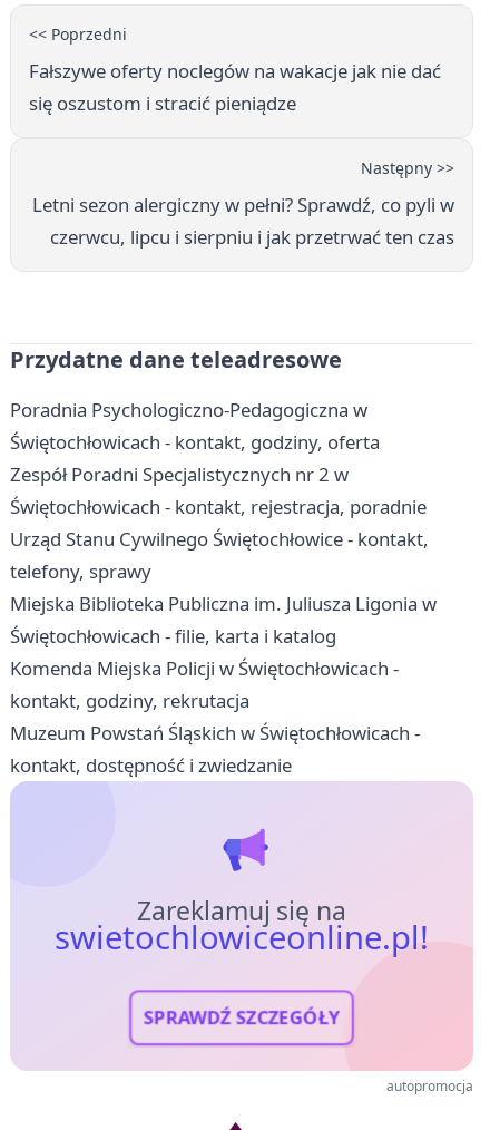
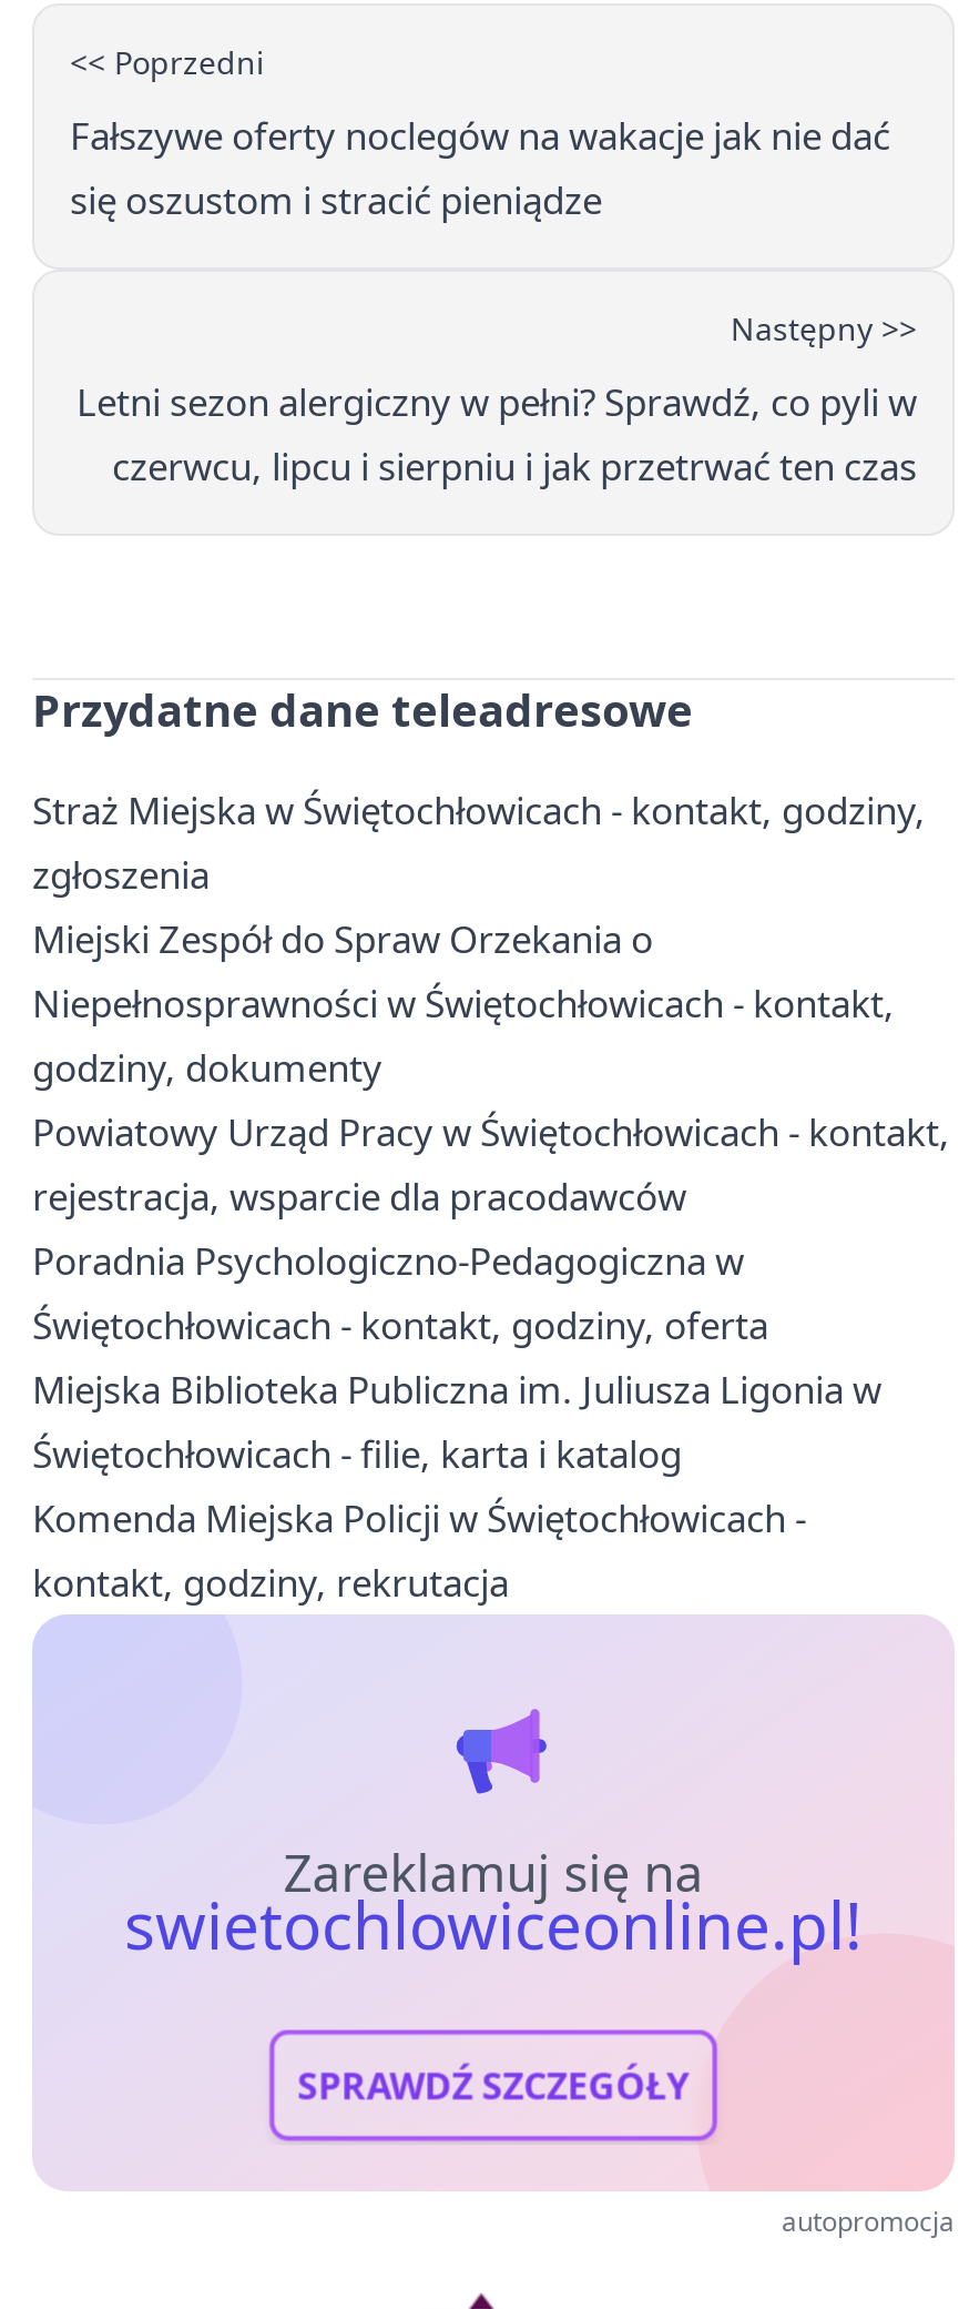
+ Straż Miejska w Świętochłowicach - kontakt, godziny,
+ zgłoszenia
+ Miejski Zespół do Spraw Orzekania o
+ Niepełnosprawności w Świętochłowicach - kontakt,
+ godziny, dokumenty
+ Powiatowy Urząd Pracy w Świętochłowicach - kontakt,
+ rejestracja, wsparcie dla pracodawców

moved down: Poradnia Psychologiczno-Pedagogiczna w | Świętochłowicach - kontakt, godziny, oferta

- Zespół Poradni Specjalistycznych nr 2 w
- Świętochłowicach - kontakt, rejestracja, poradnie
- Urząd Stanu Cywilnego Świętochłowice - kontakt,
- telefony, sprawy

moved down: Miejska Biblioteka Publiczna im. Juliusza Ligonia w | Świętochłowicach - filie, karta i katalog | Komenda Miejska Policji w Świętochłowicach - | kontakt, godziny, rekrutacja

- Muzeum Powstań Śląskich w Świętochłowicach -
- kontakt, dostępność i zwiedzanie
